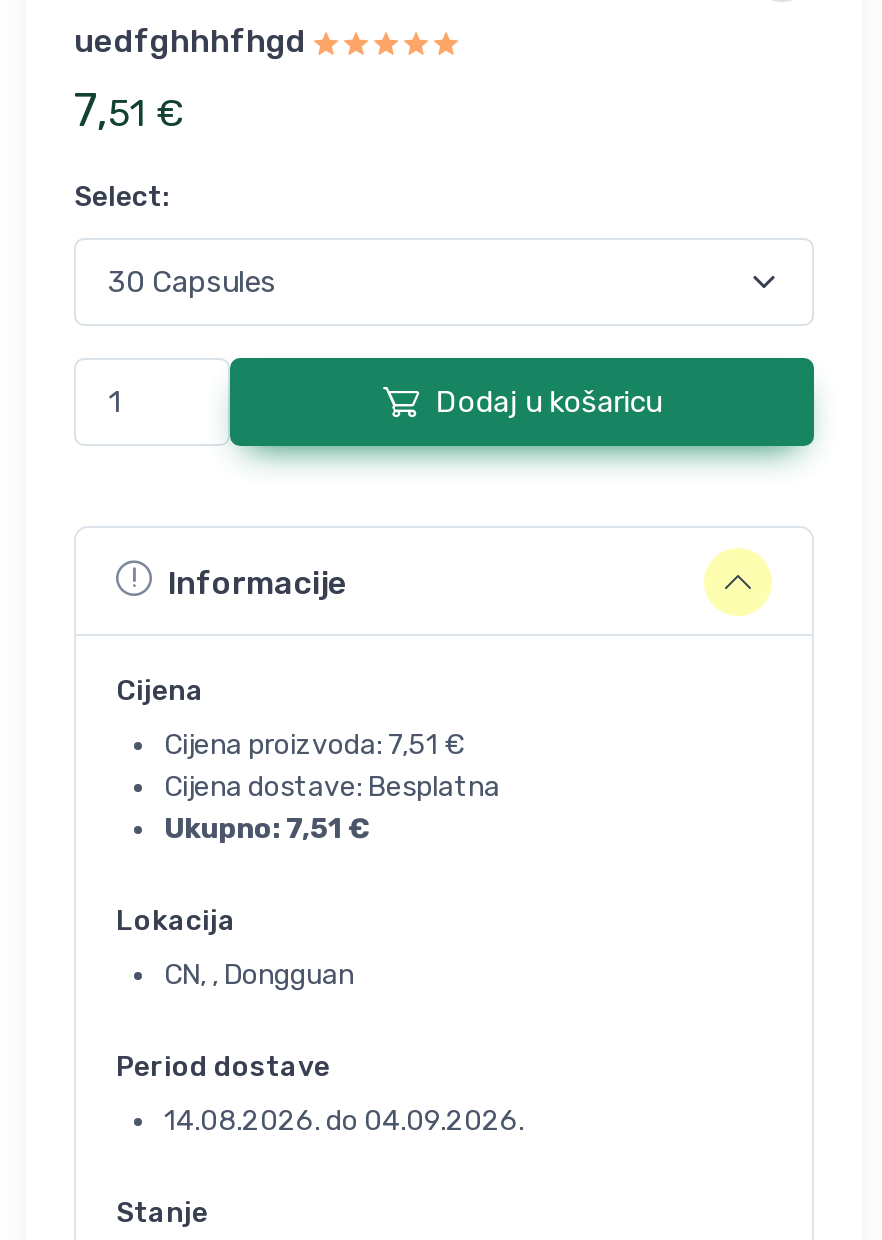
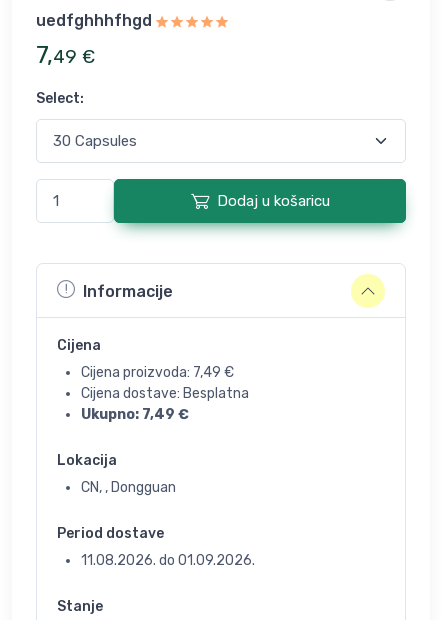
- 7,51 €
+ 7,49 €

- Cijena proizvoda: 7,51 €
+ Cijena proizvoda: 7,49 €

- Ukupno: 7,51 €
+ Ukupno: 7,49 €

- 14.08.2026. do 04.09.2026.
+ 11.08.2026. do 01.09.2026.
